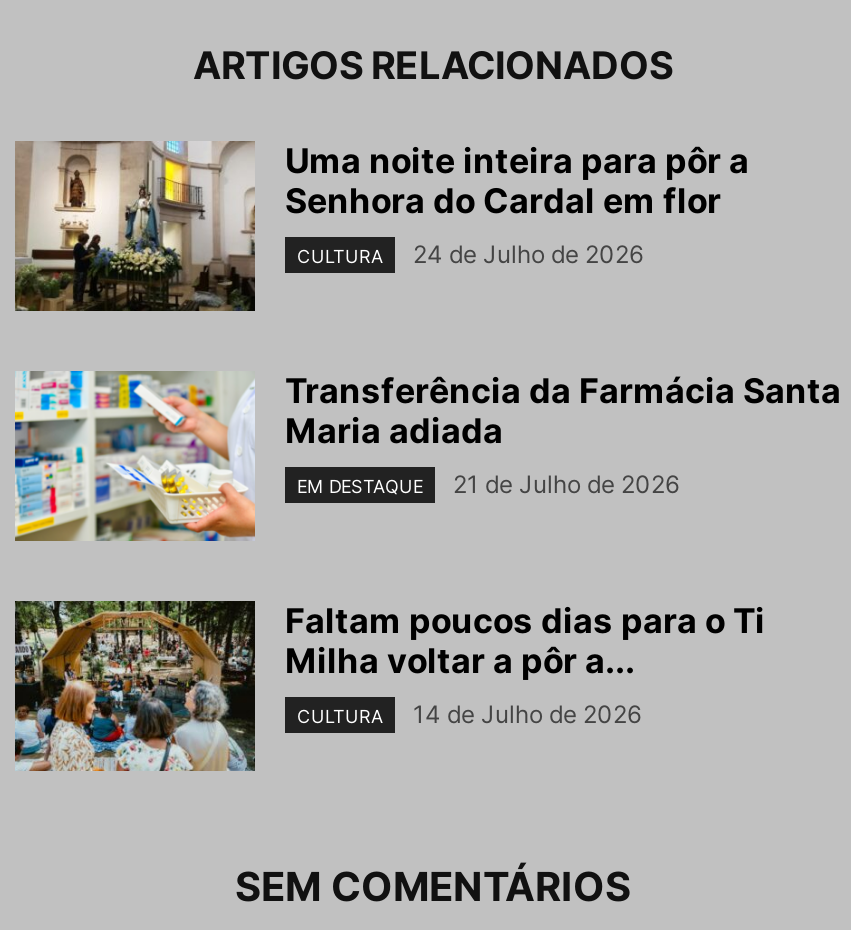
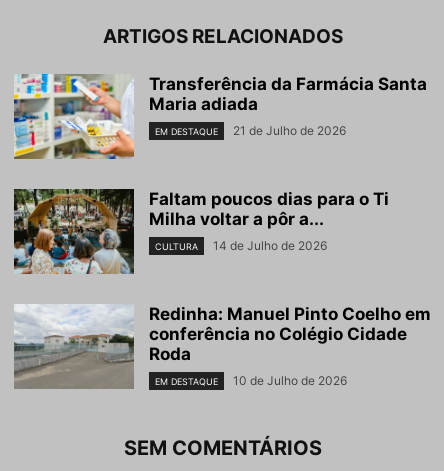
- [image]
- Uma noite inteira para pôr a
- Senhora do Cardal em flor
- CULTURA
- 24 de Julho de 2026

moved up: [image] | Transferência da Farmácia Santa | Maria adiada | ... | CULTURA | 14 de Julho de 2026

+ [image]
+ Redinha: Manuel Pinto Coelho em
+ conferência no Colégio Cidade
+ Roda
+ EM DESTAQUE
+ 10 de Julho de 2026
